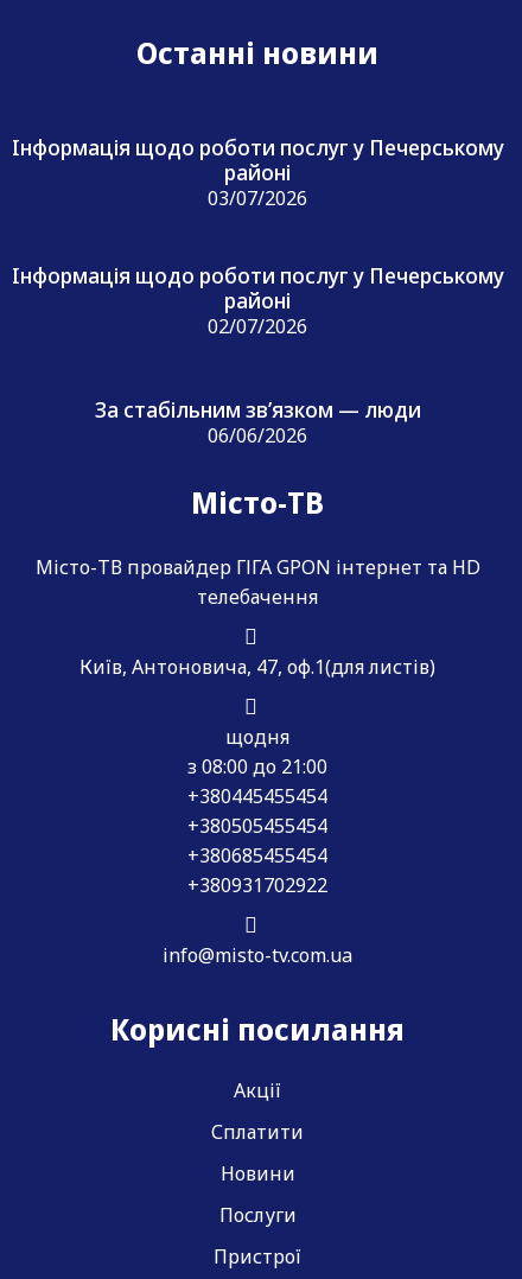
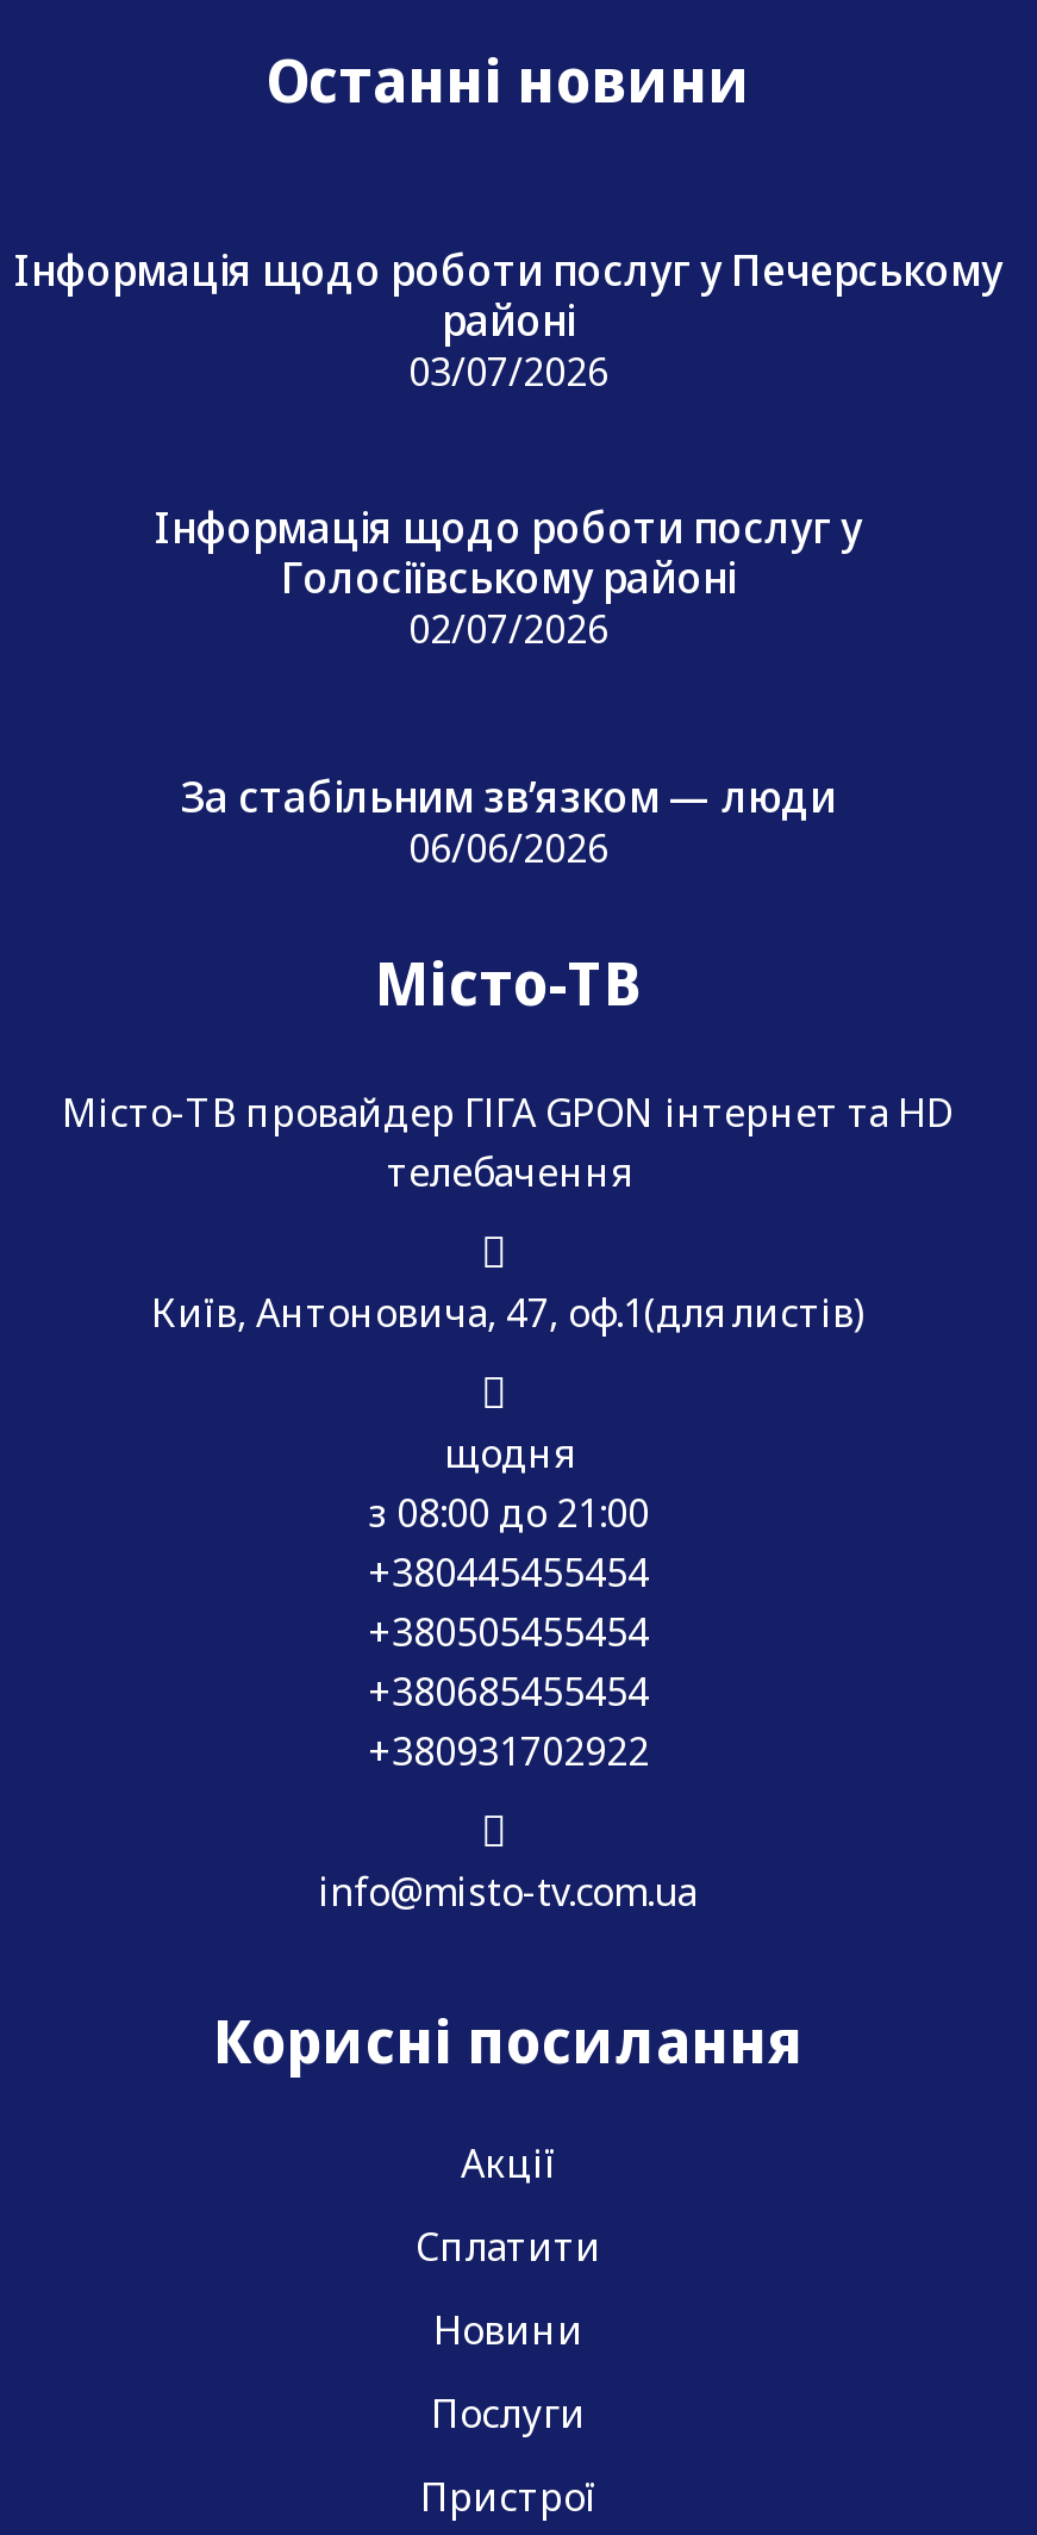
- Інформація щодо роботи послуг у Печерському
- районі
+ Інформація щодо роботи послуг у
+ Голосіївському районі
